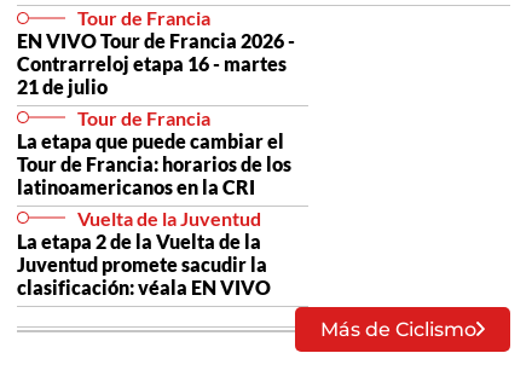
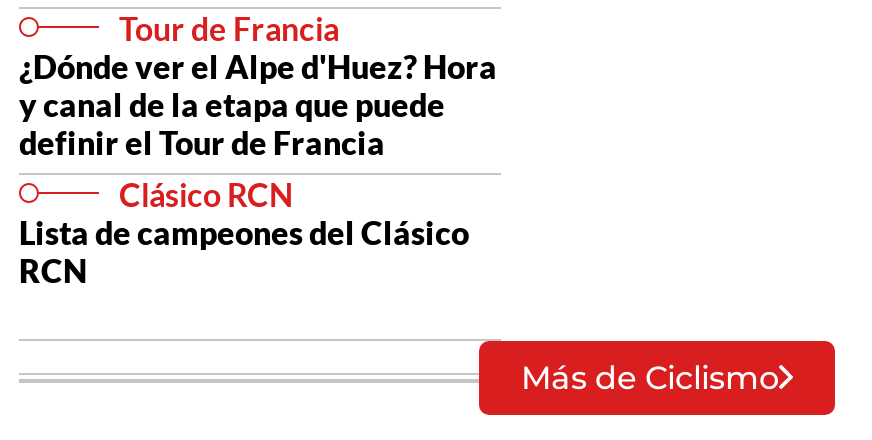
- EN VIVO Tour de Francia 2026 -
- Contrarreloj etapa 16 - martes
- 21 de julio
- Tour de Francia
- La etapa que puede cambiar el
- Tour de Francia: horarios de los
- latinoamericanos en la CRI
- Vuelta de la Juventud
- La etapa 2 de la Vuelta de la
- Juventud promete sacudir la
- clasificación: véala EN VIVO
+ ¿Dónde ver el Alpe d'Huez? Hora
+ y canal de la etapa que puede
+ definir el Tour de Francia
+ Clásico RCN
+ Lista de campeones del Clásico
+ RCN
